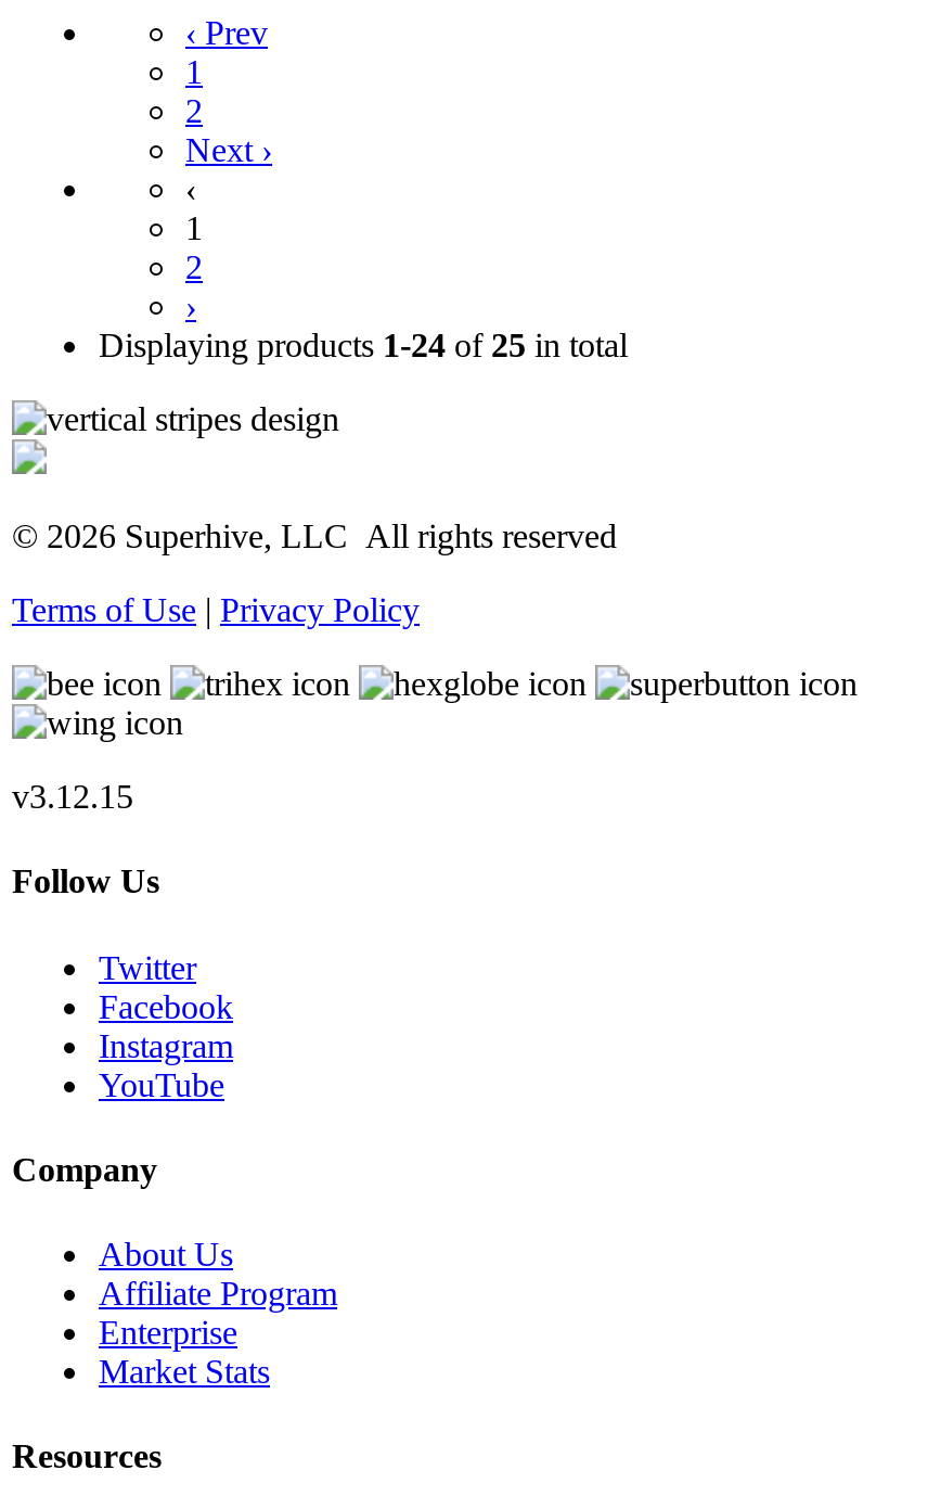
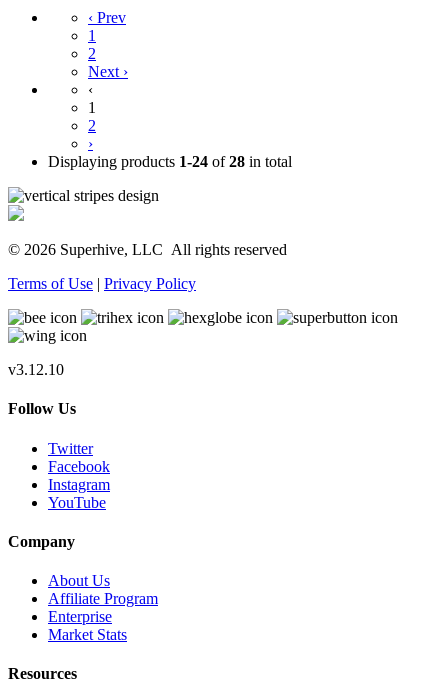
- Displaying products 1-24 of 25 in total
+ Displaying products 1-24 of 28 in total

- v3.12.15
+ v3.12.10
